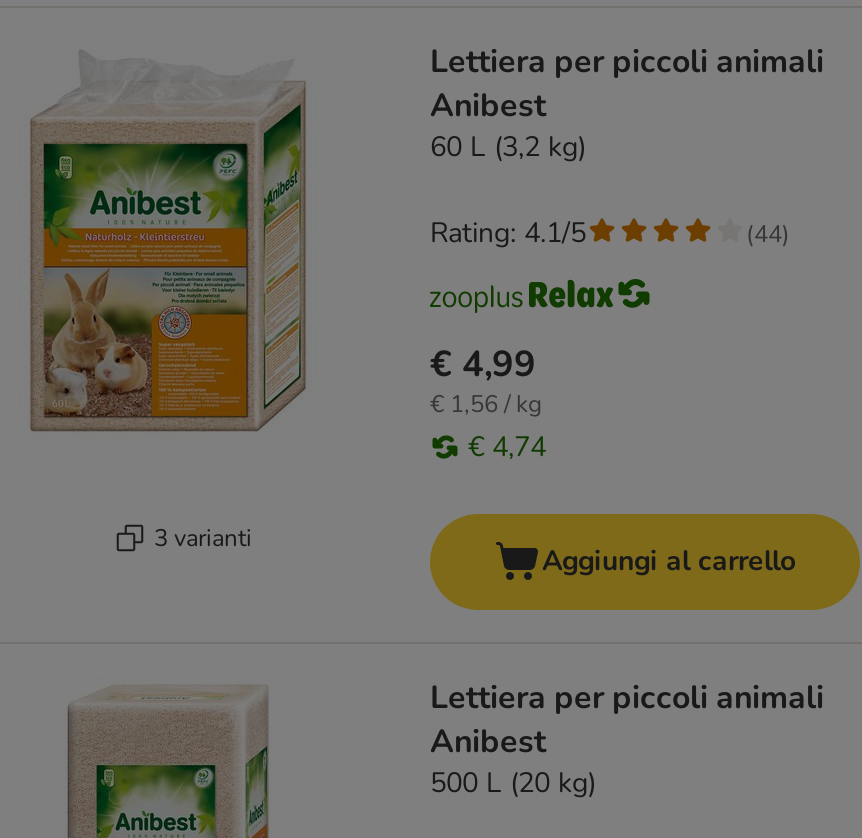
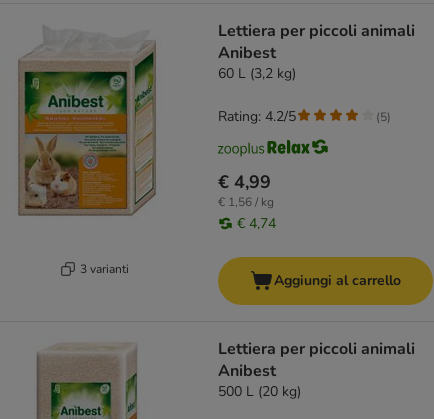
- Rating: 4.1/5
+ Rating: 4.2/5

- (44)
+ (5)
